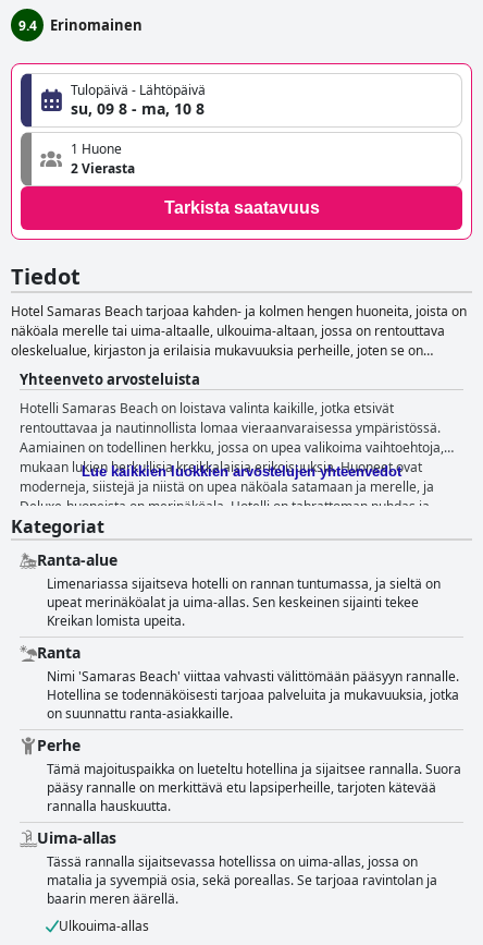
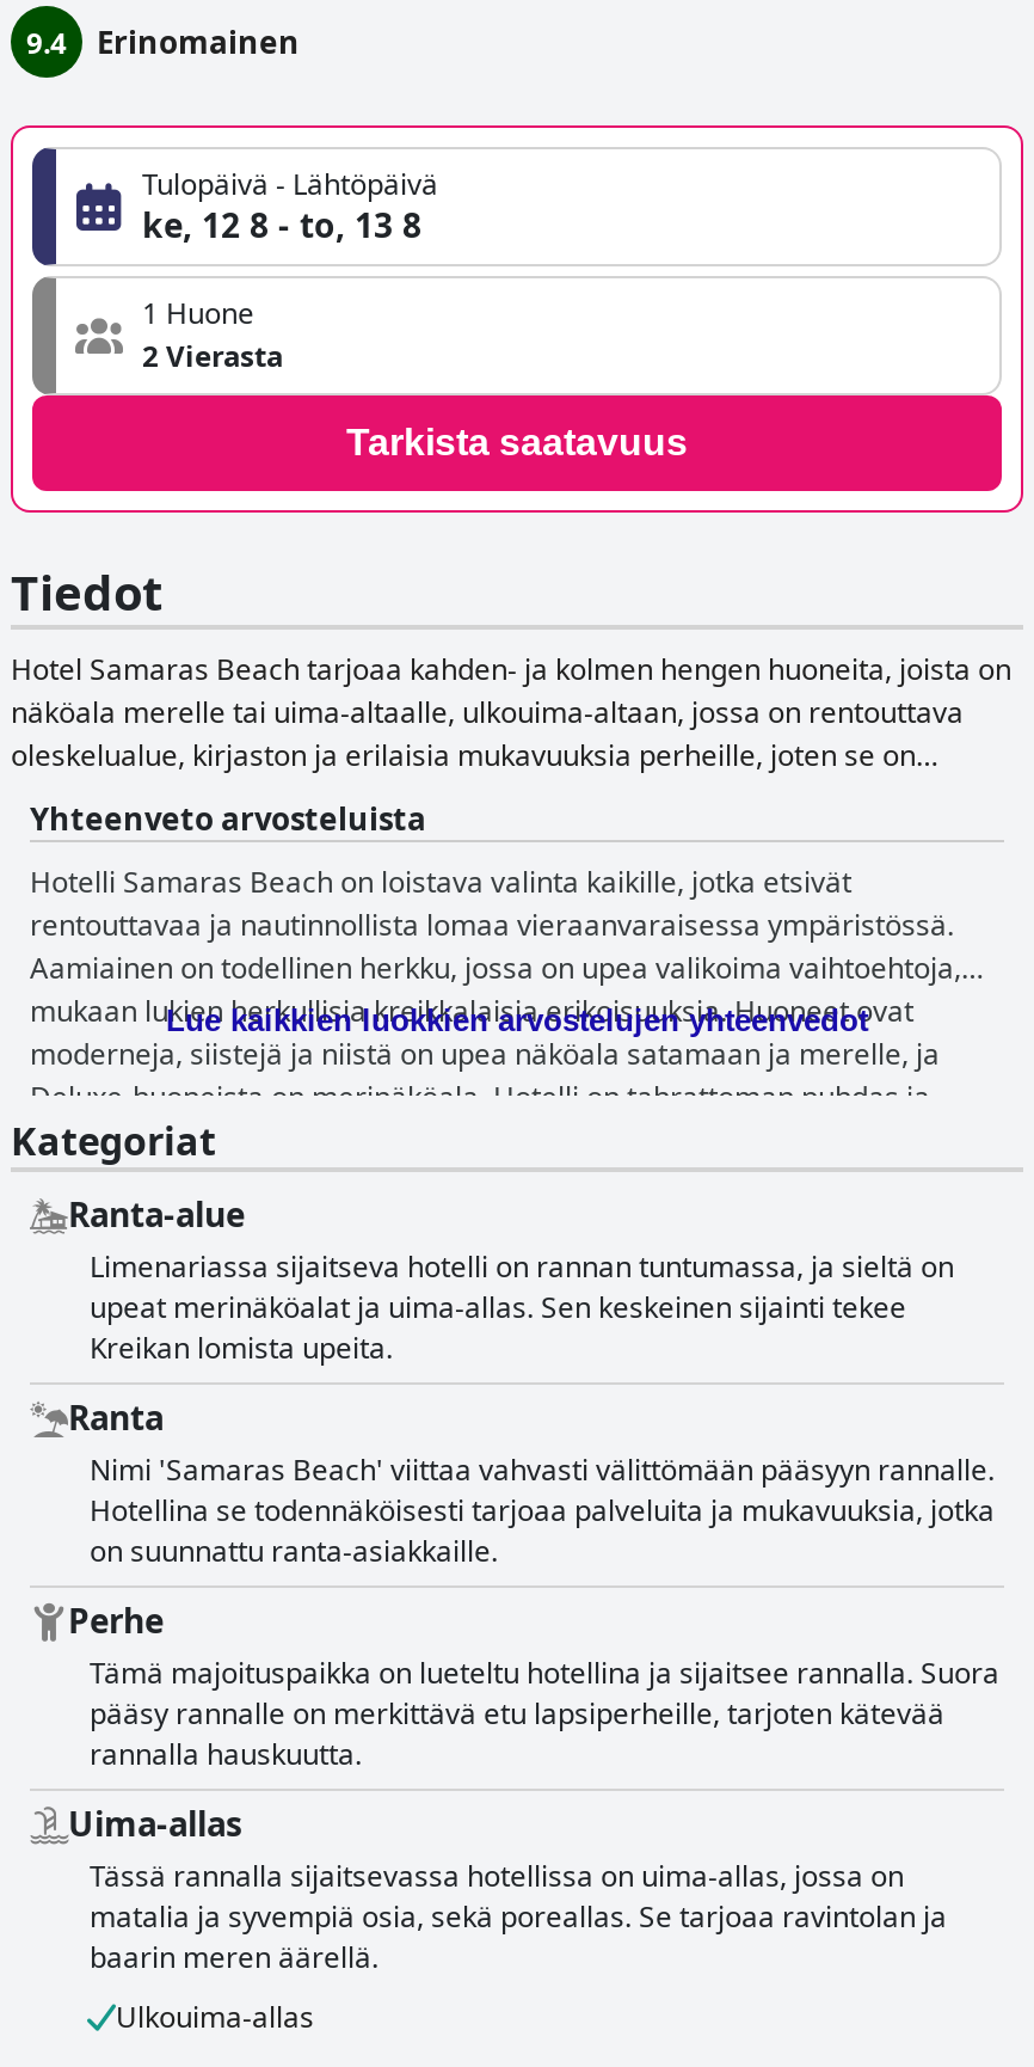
- su, 09 8 - ma, 10 8
+ ke, 12 8 - to, 13 8
